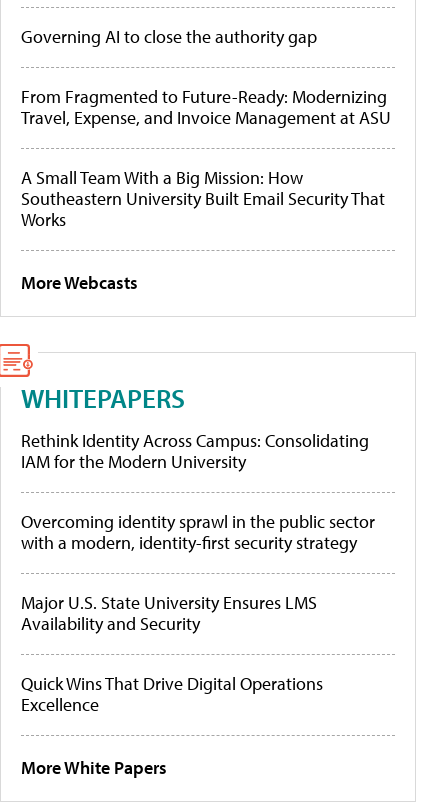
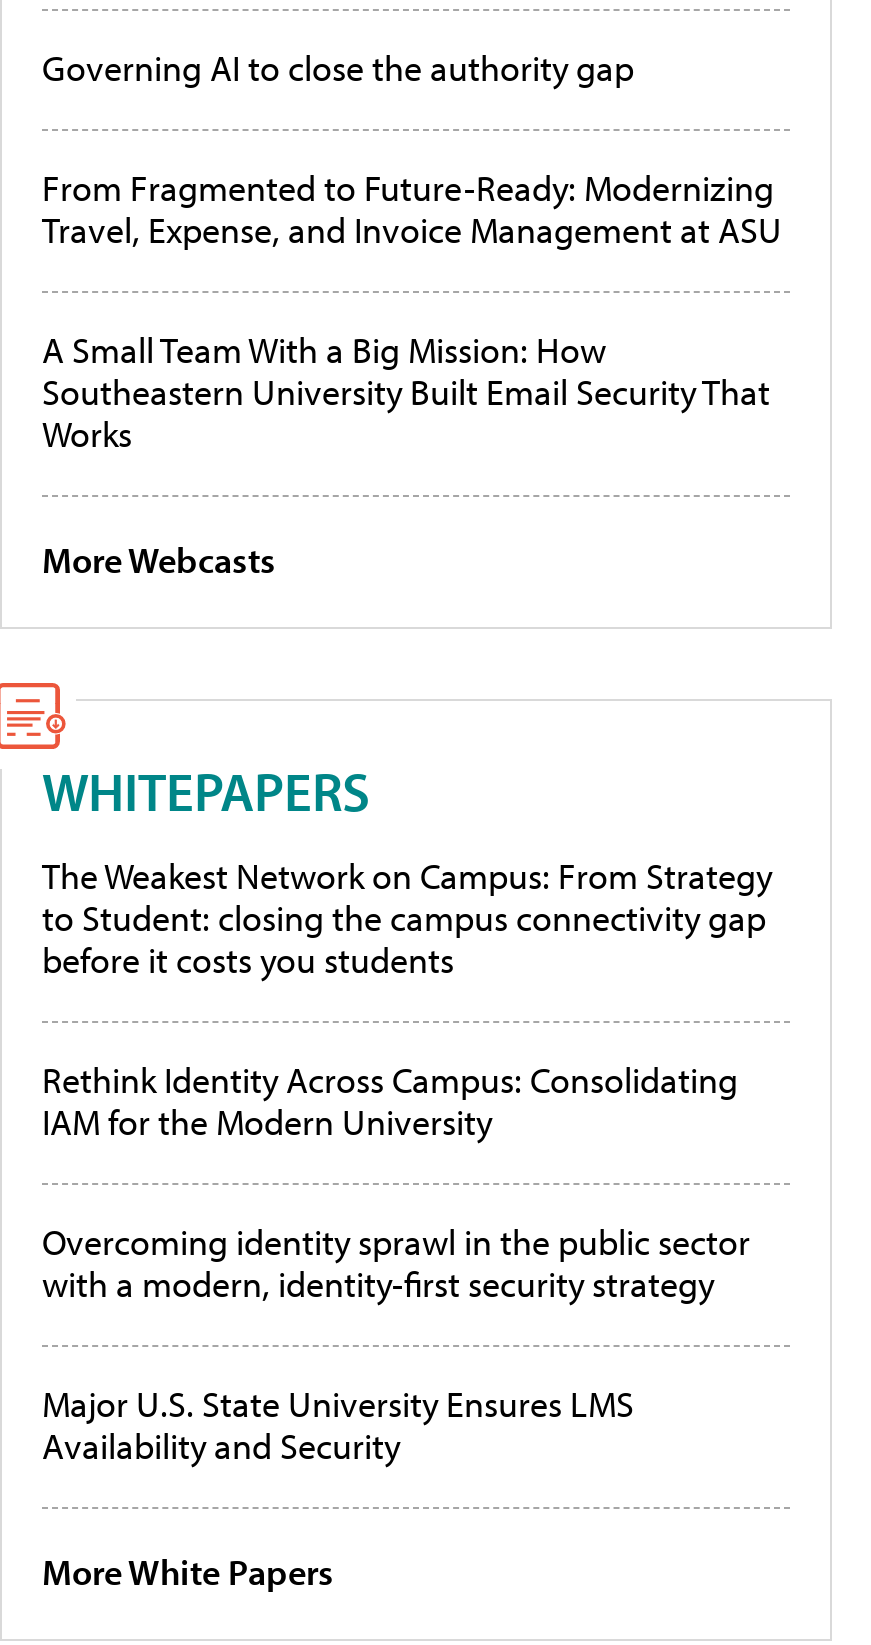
+ The Weakest Network on Campus: From Strategy
+ to Student: closing the campus connectivity gap
+ before it costs you students

moved down: Rethink Identity Across Campus: Consolidating | IAM for the Modern University | Overcoming identity sprawl in the public sector | with a modern, identity-first security strategy | Major U.S. State University Ensures LMS | Availability and Security

- Quick Wins That Drive Digital Operations
- Excellence
